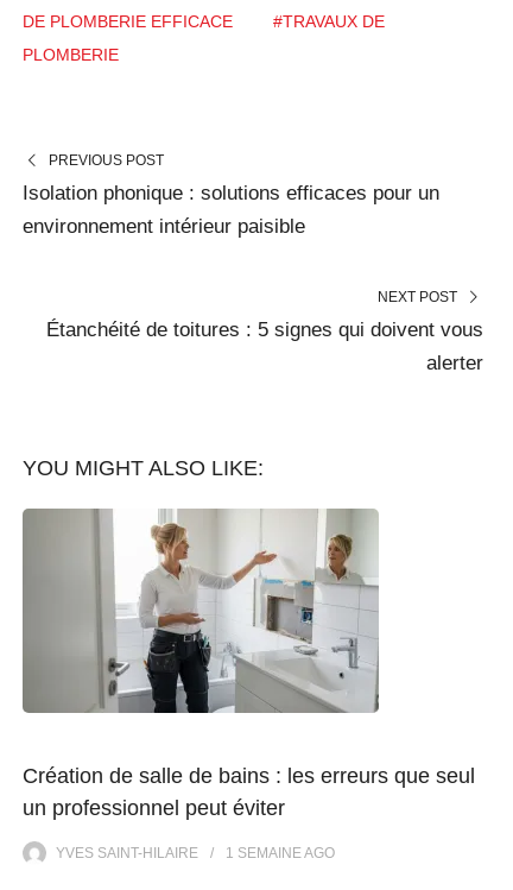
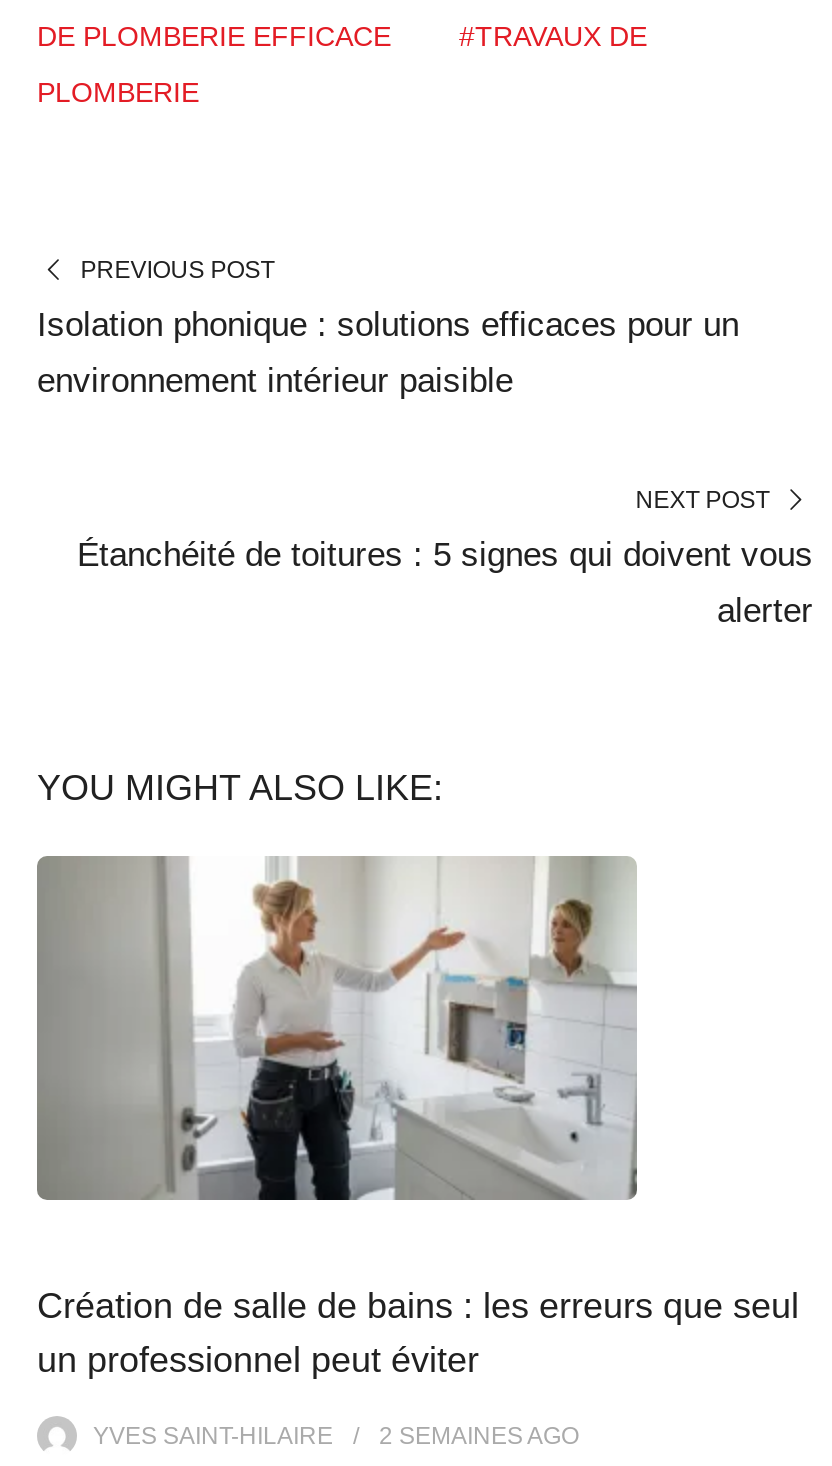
- YVES SAINT-HILAIRE 1 SEMAINE AGO
+ YVES SAINT-HILAIRE 2 SEMAINES AGO
